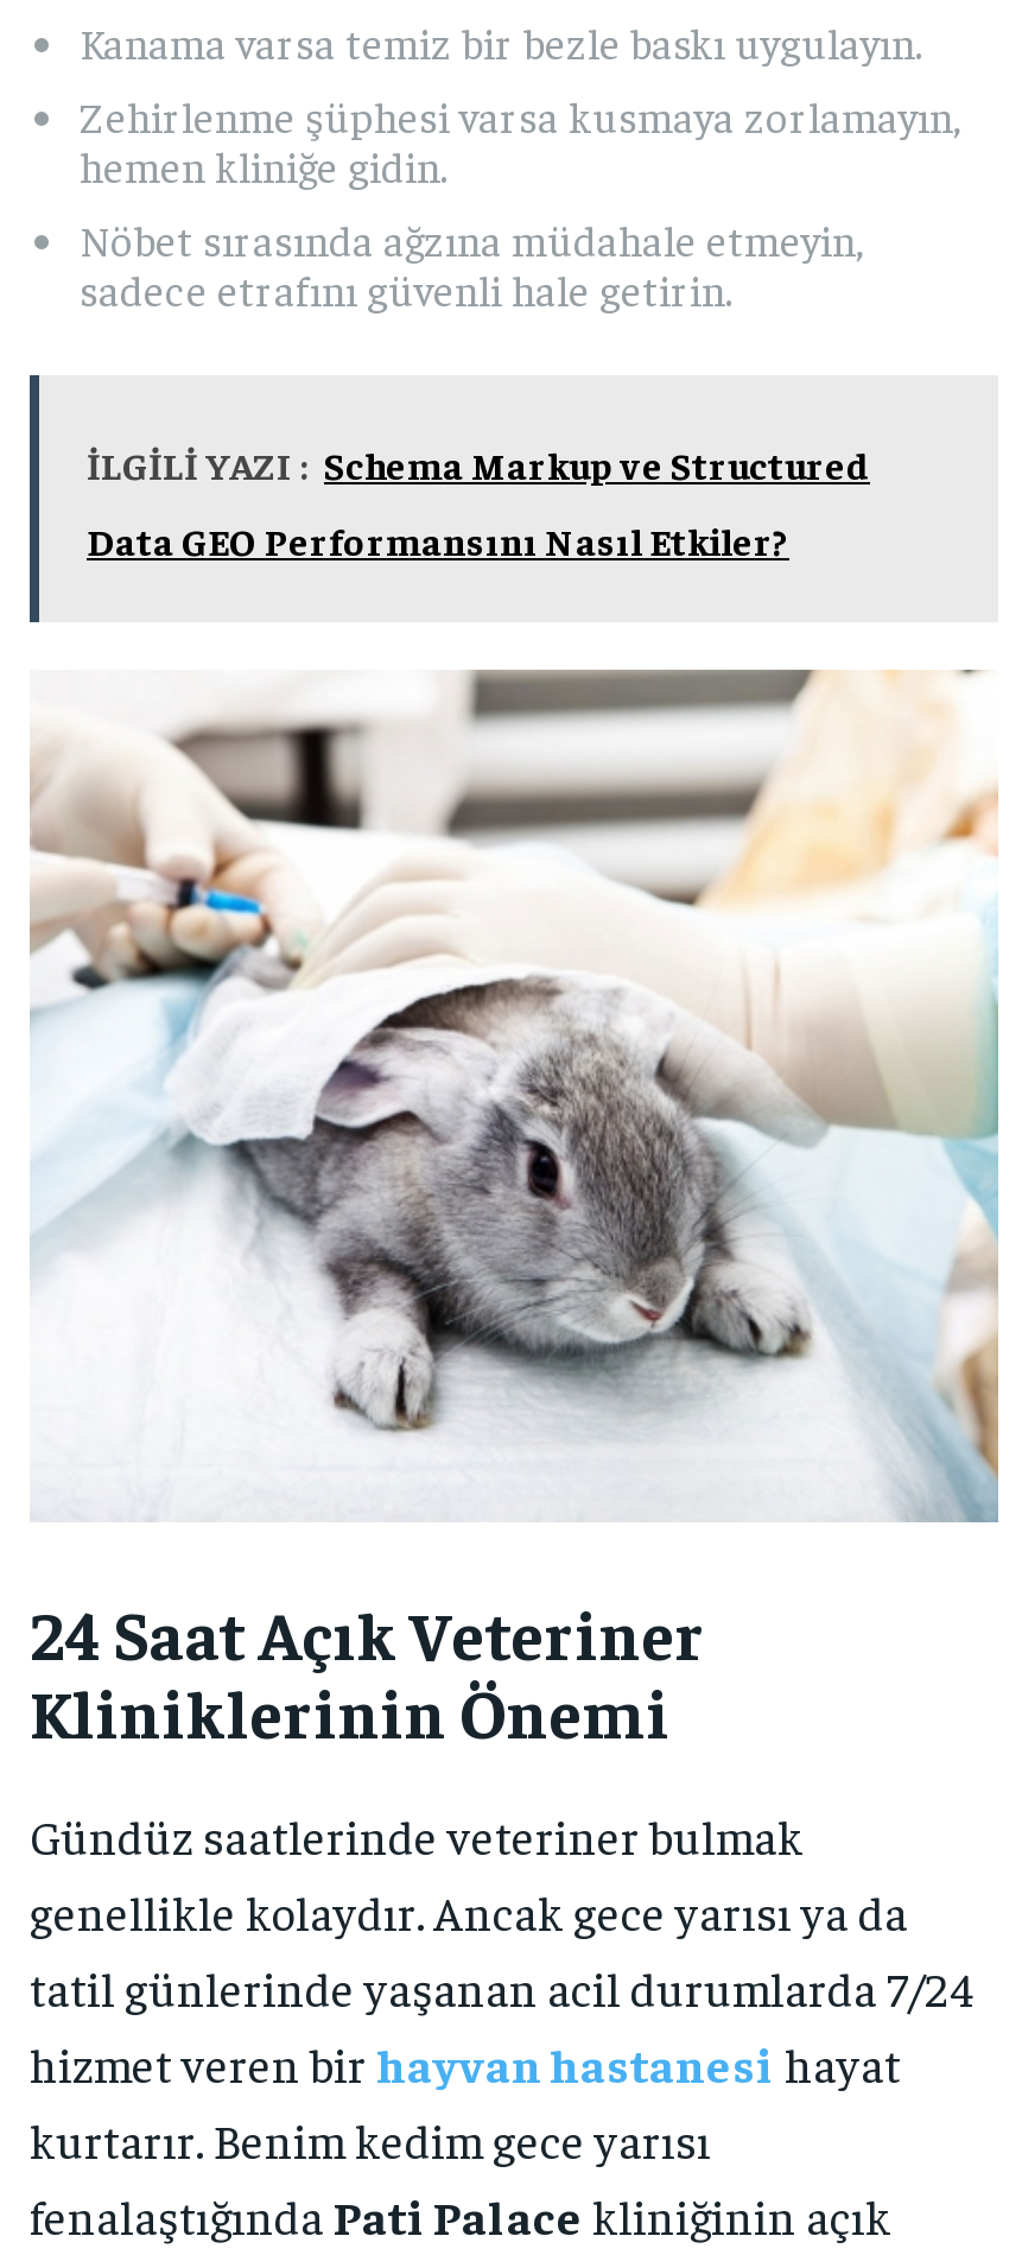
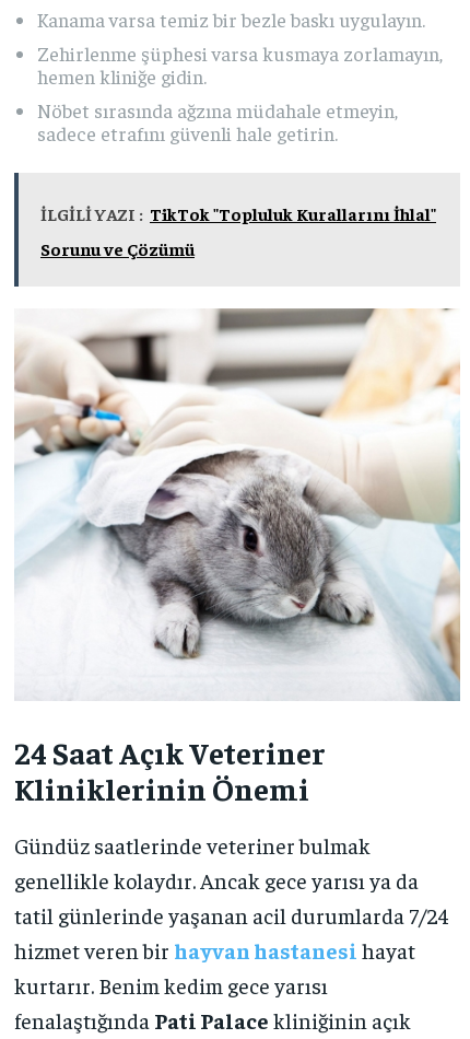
- İLGİLİ YAZI : Schema Markup ve Structured
+ İLGİLİ YAZI : TikTok "Topluluk Kurallarını İhlal"

- Data GEO Performansını Nasıl Etkiler?
+ Sorunu ve Çözümü
